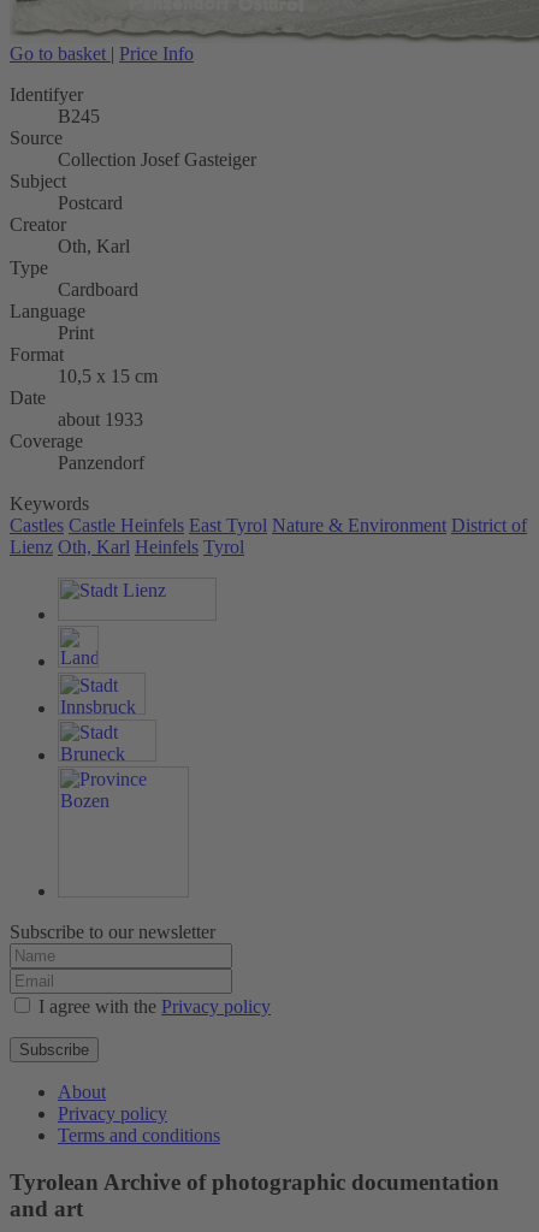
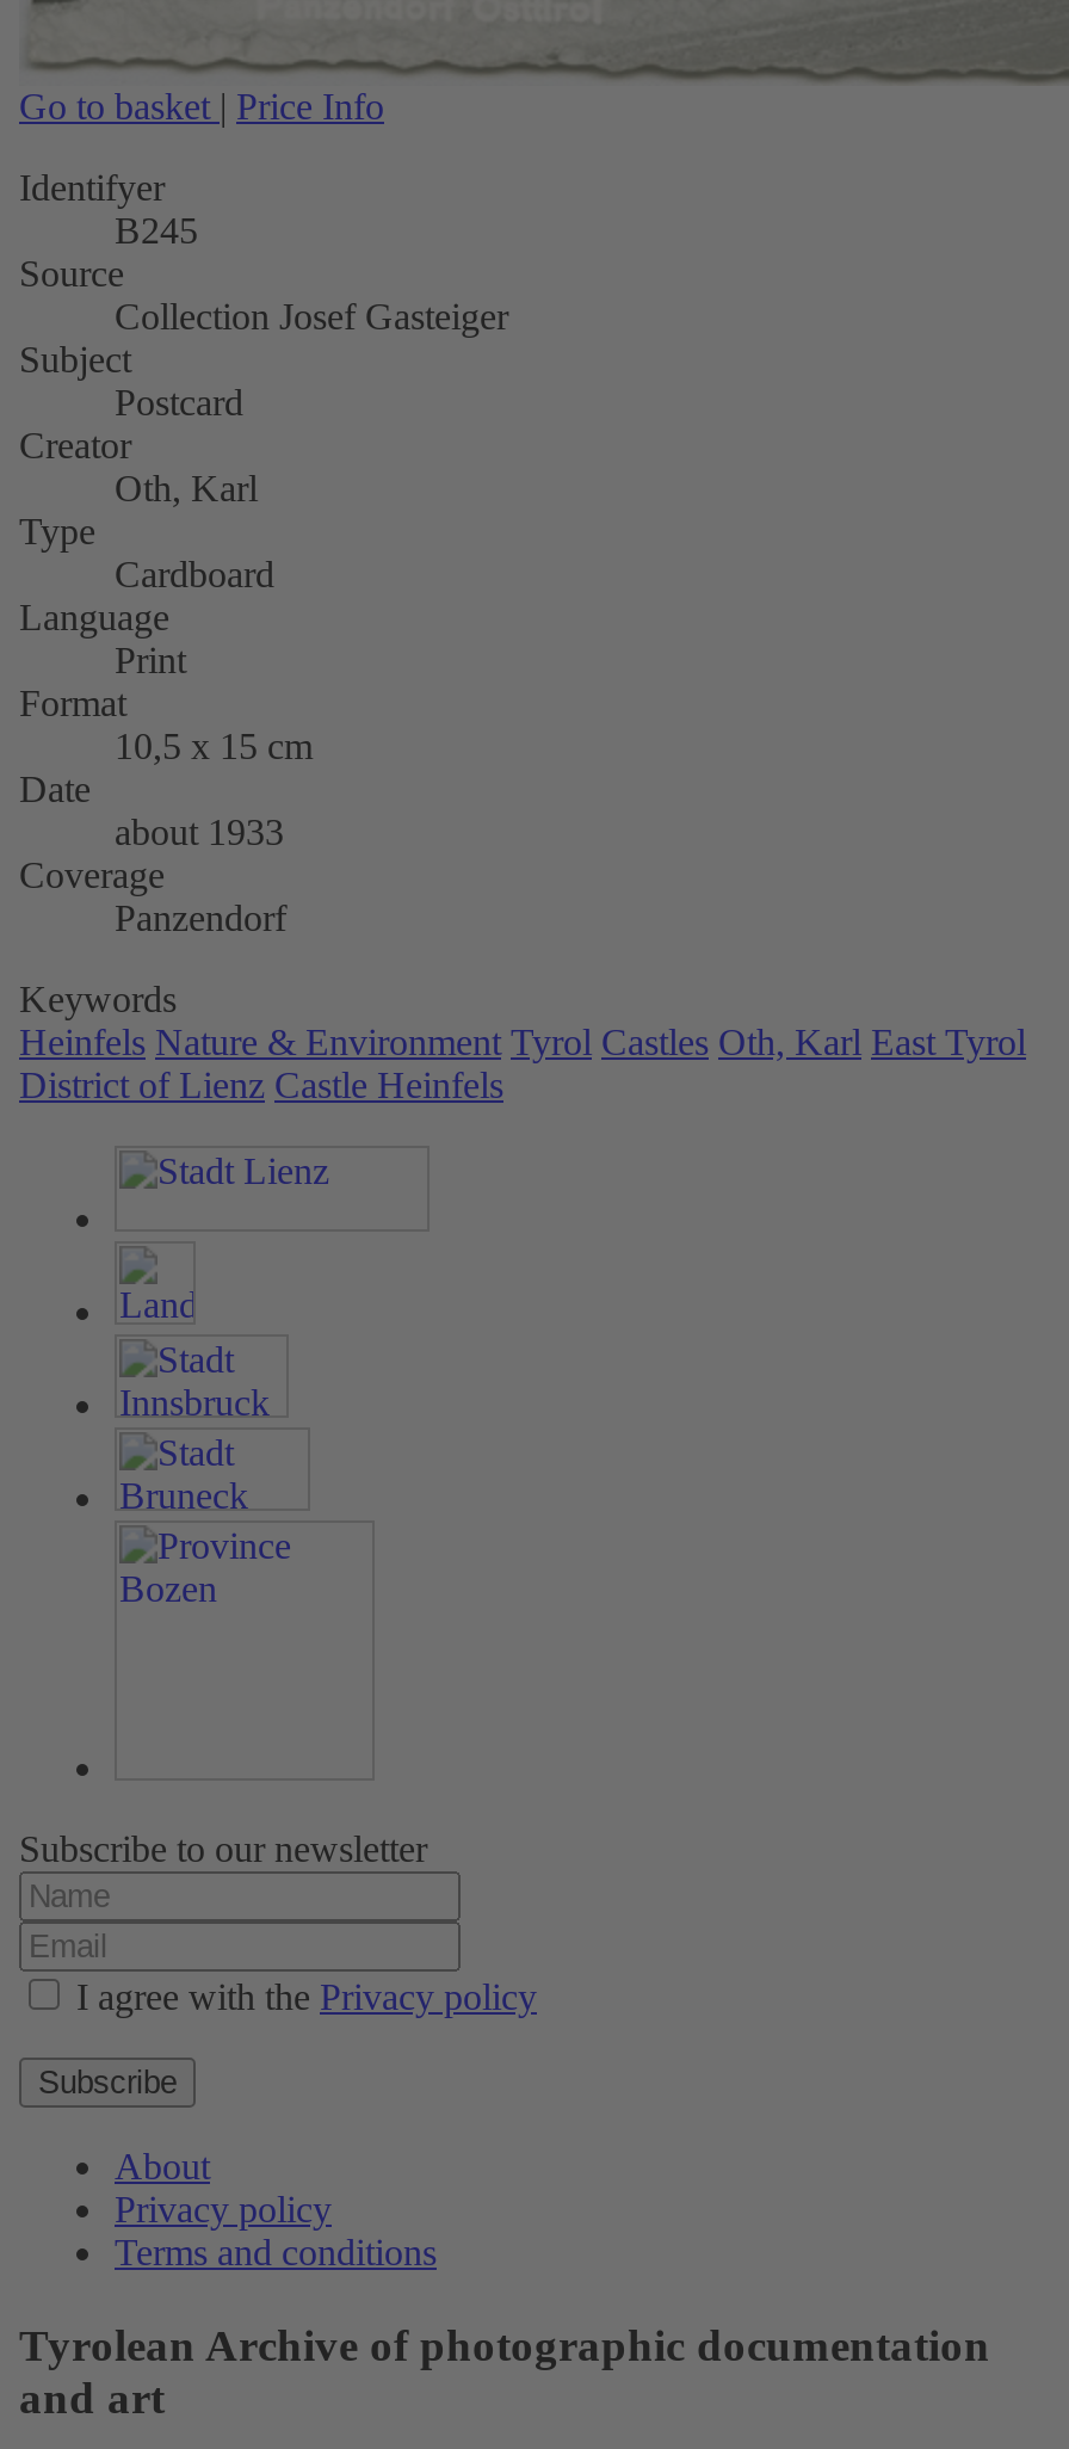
- Castles Castle Heinfels East Tyrol Nature & Environment District of
- Lienz Oth, Karl Heinfels Tyrol
+ Heinfels Nature & Environment Tyrol Castles Oth, Karl East Tyrol
+ District of Lienz Castle Heinfels
